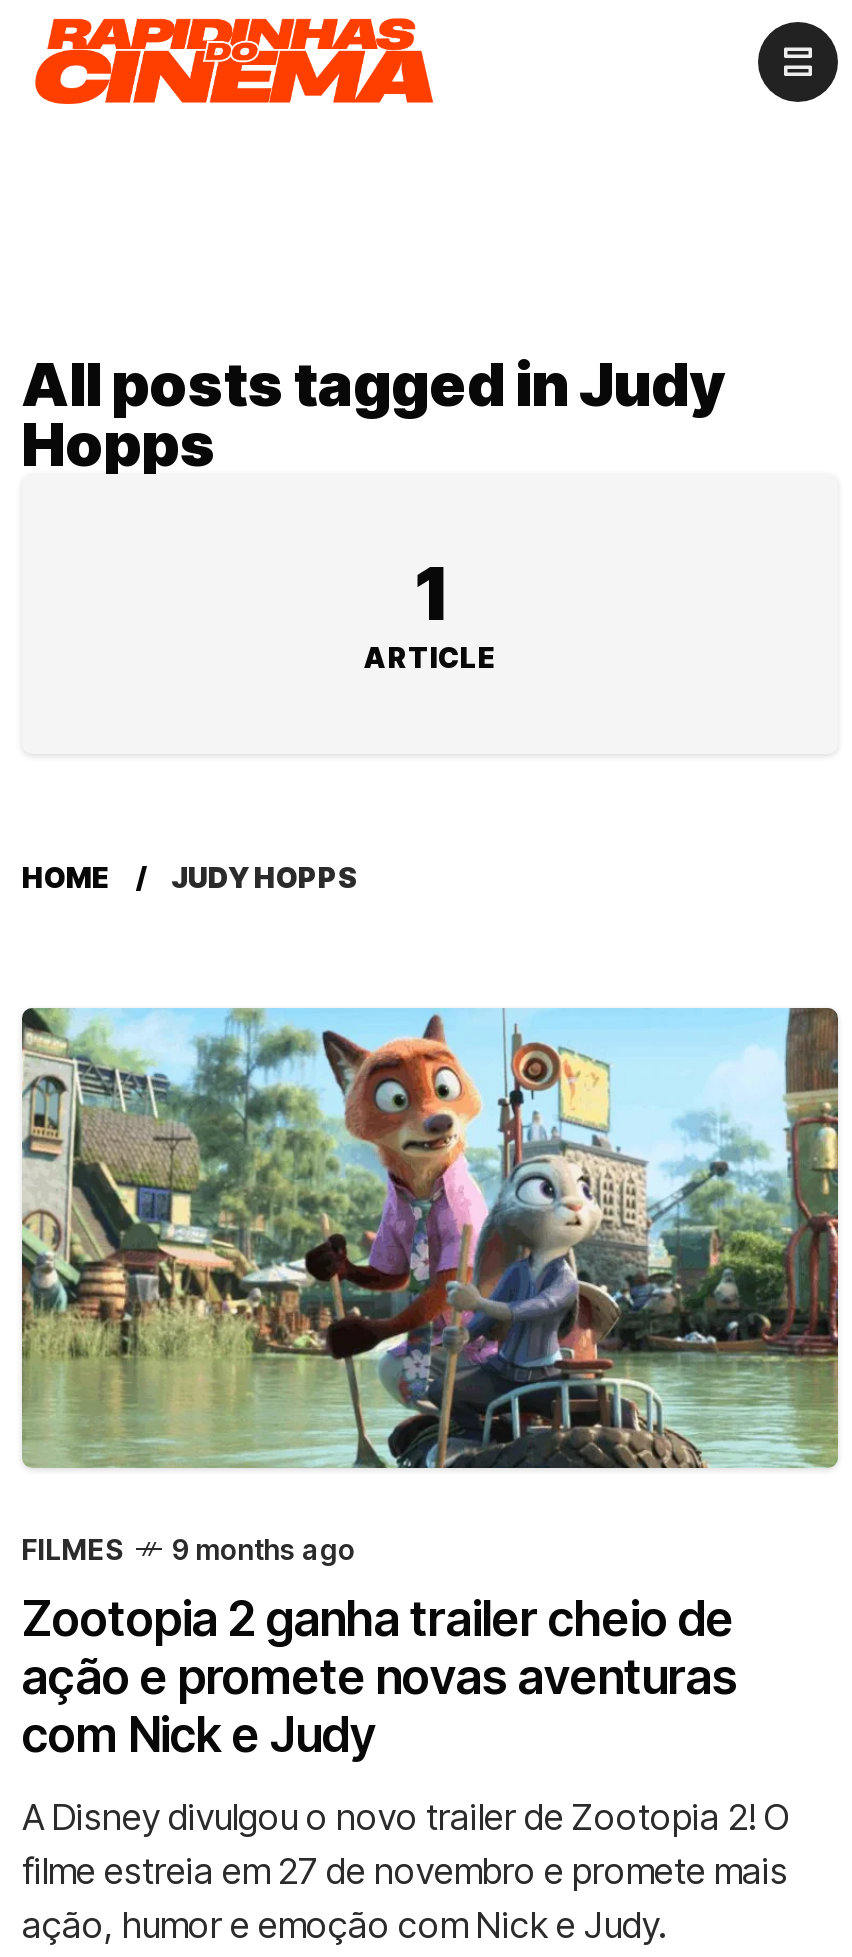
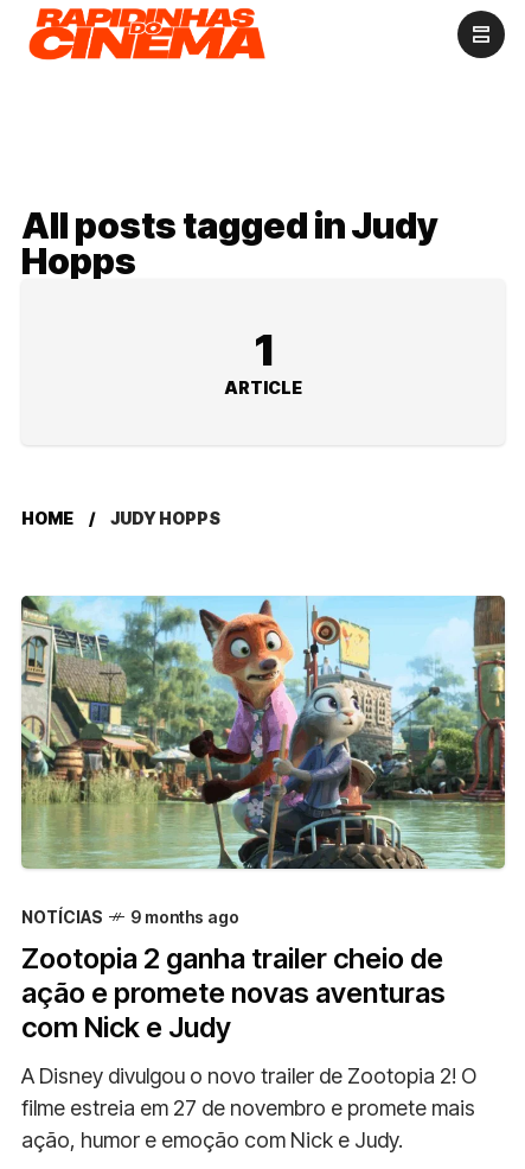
- FILMES
+ NOTÍCIAS
